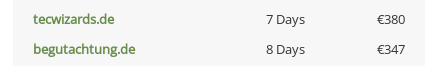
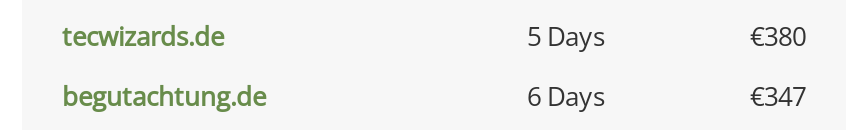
- 7 Days
+ 5 Days

- 8 Days
+ 6 Days
